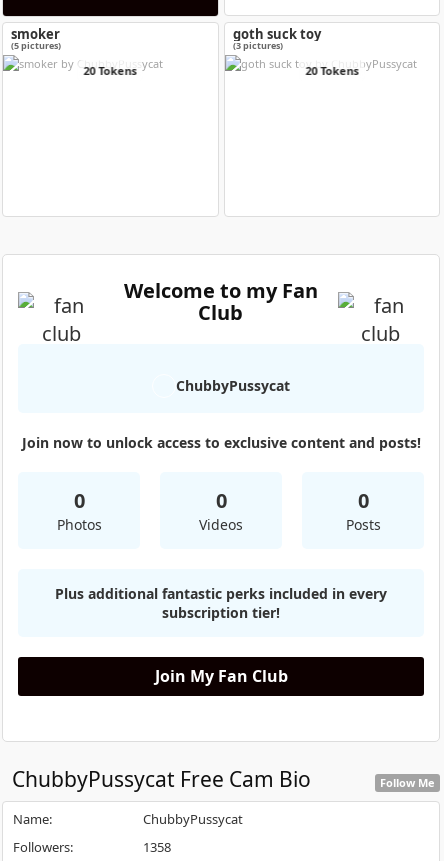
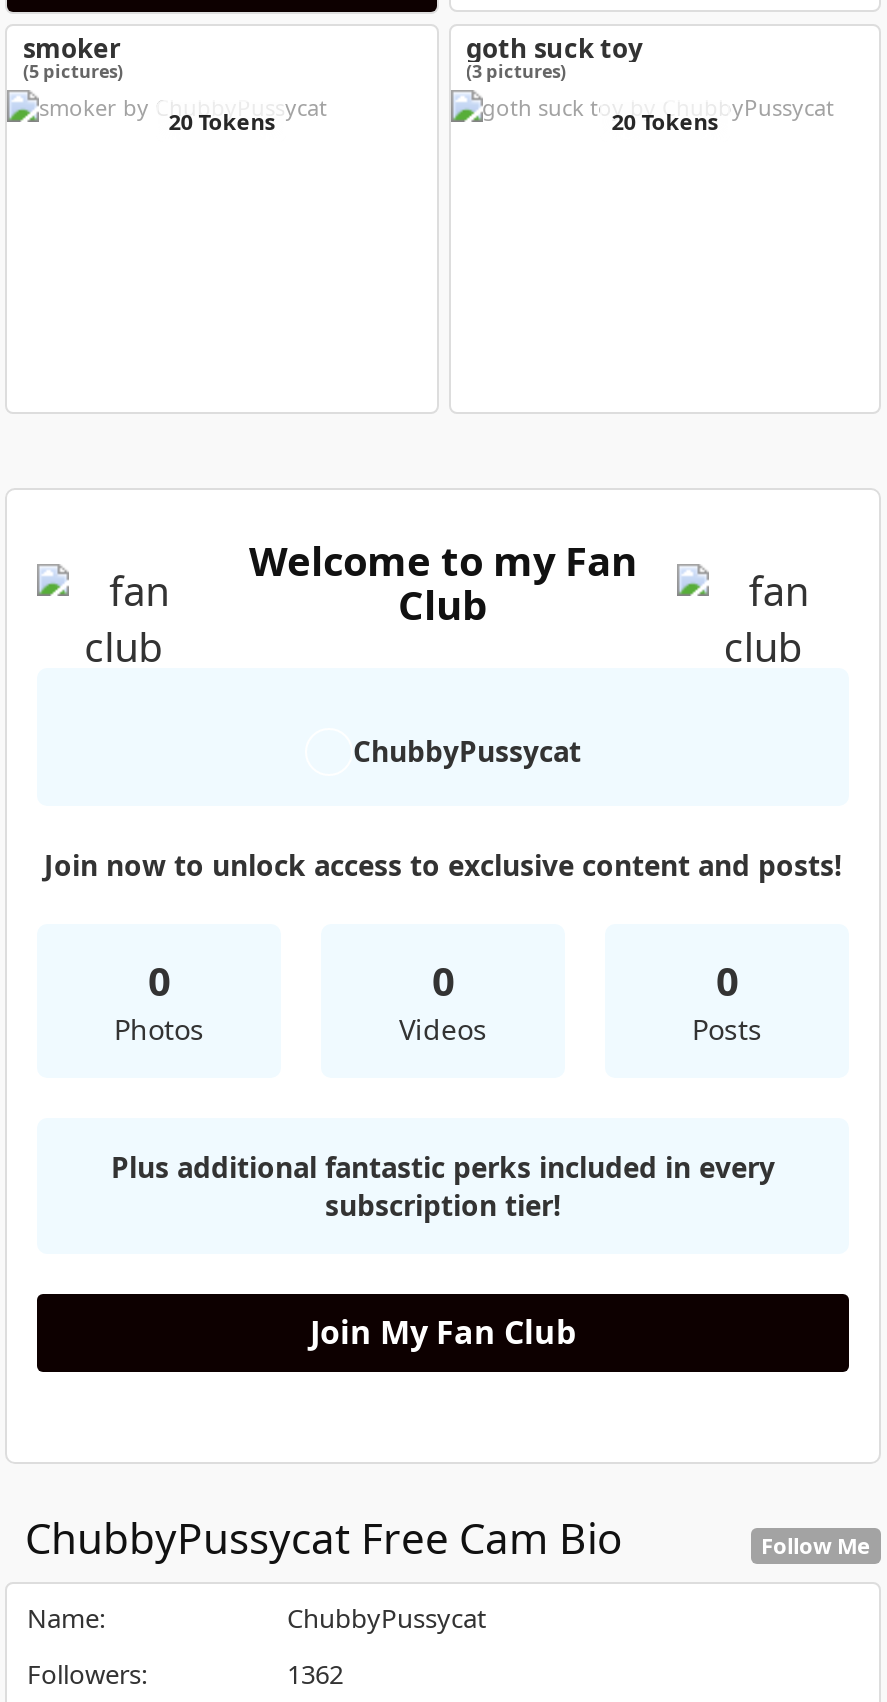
- 1358
+ 1362
